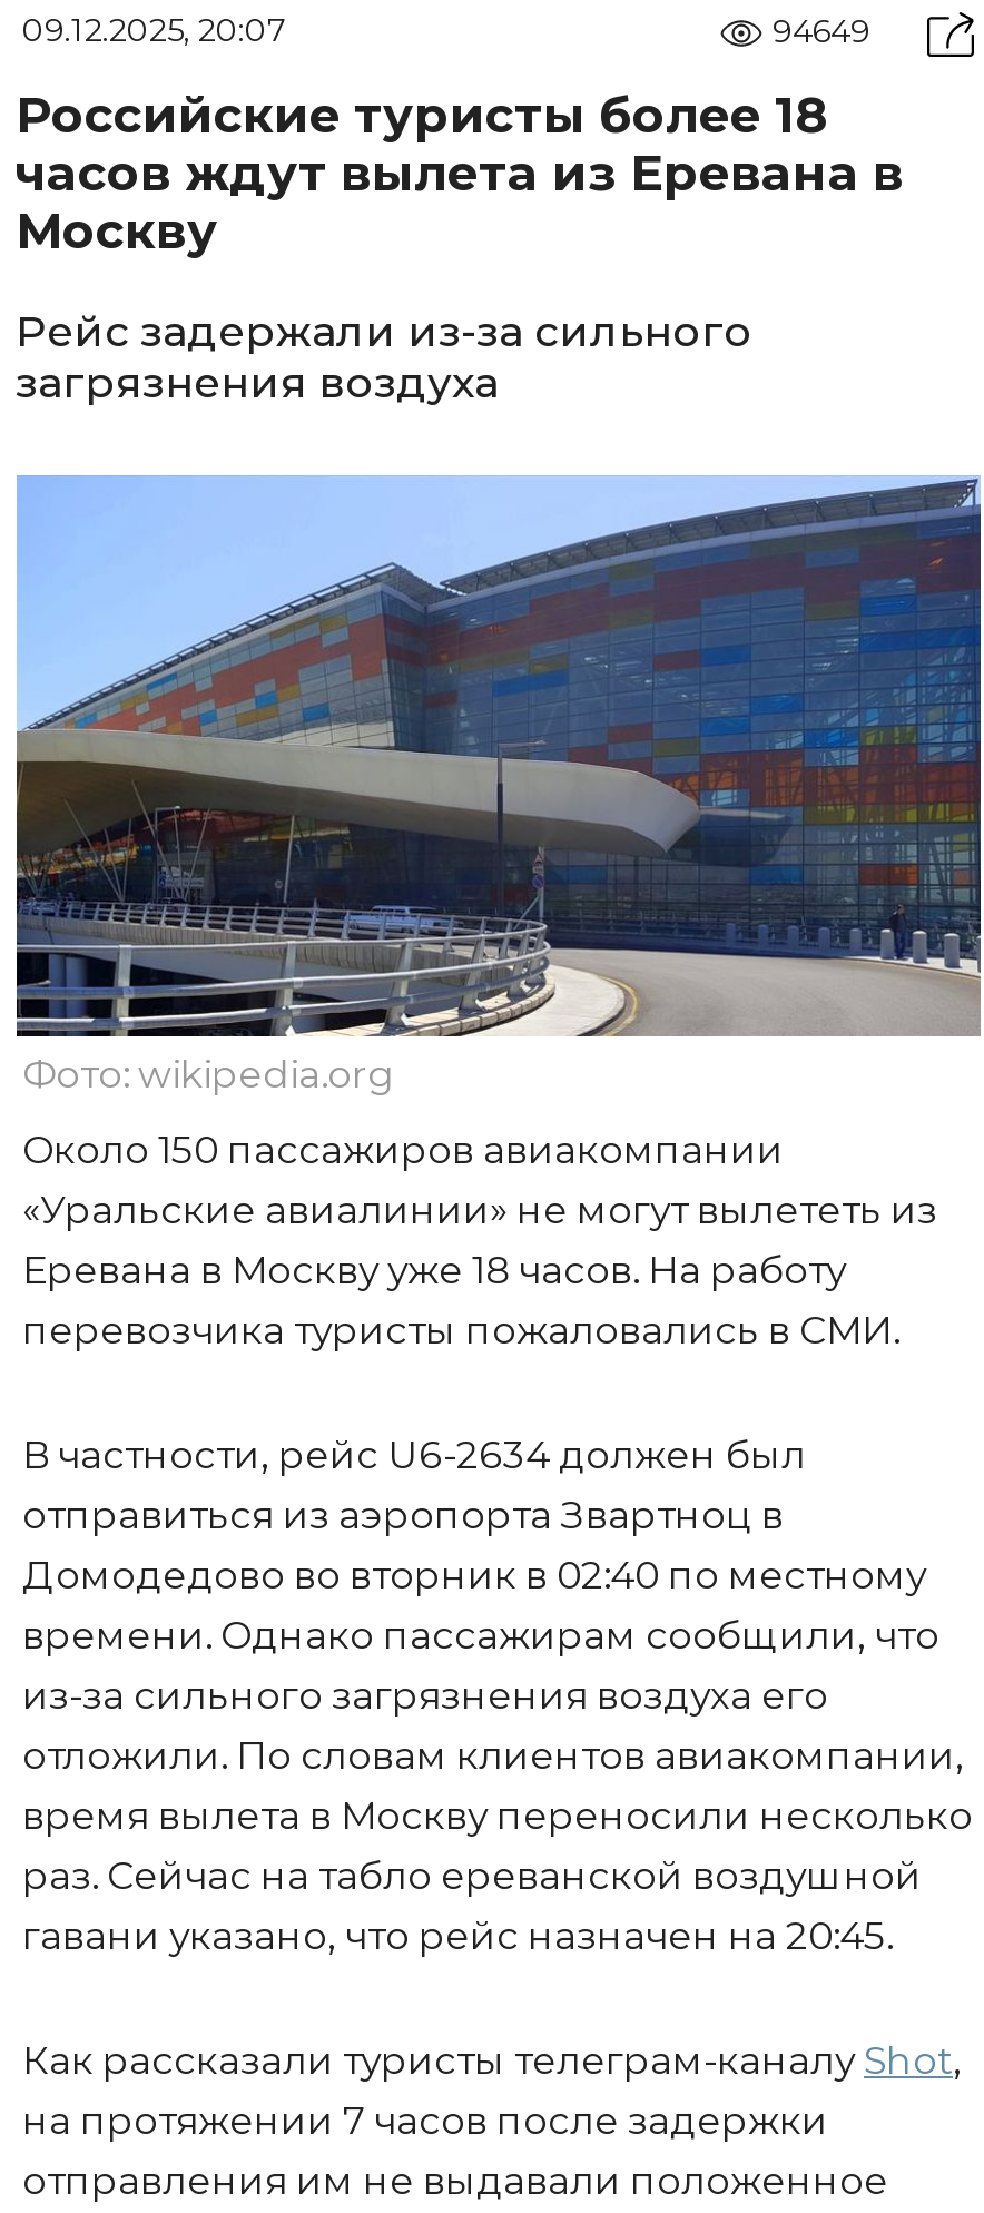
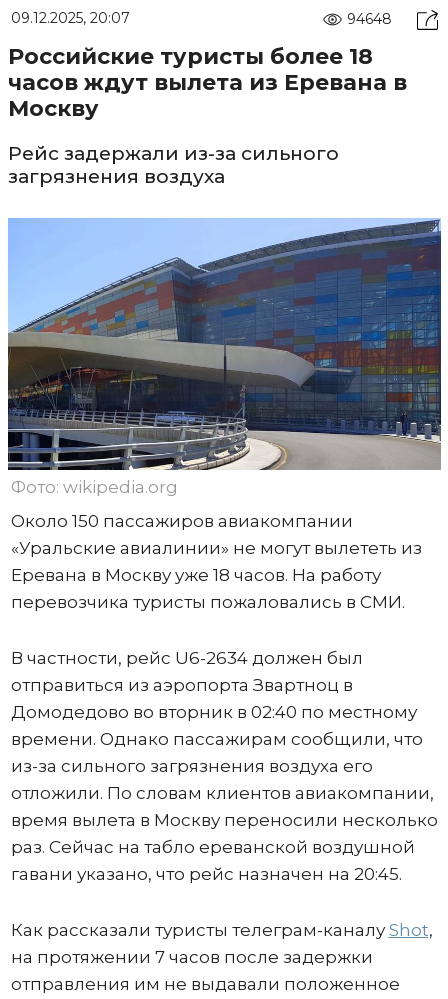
- 94649
+ 94648
